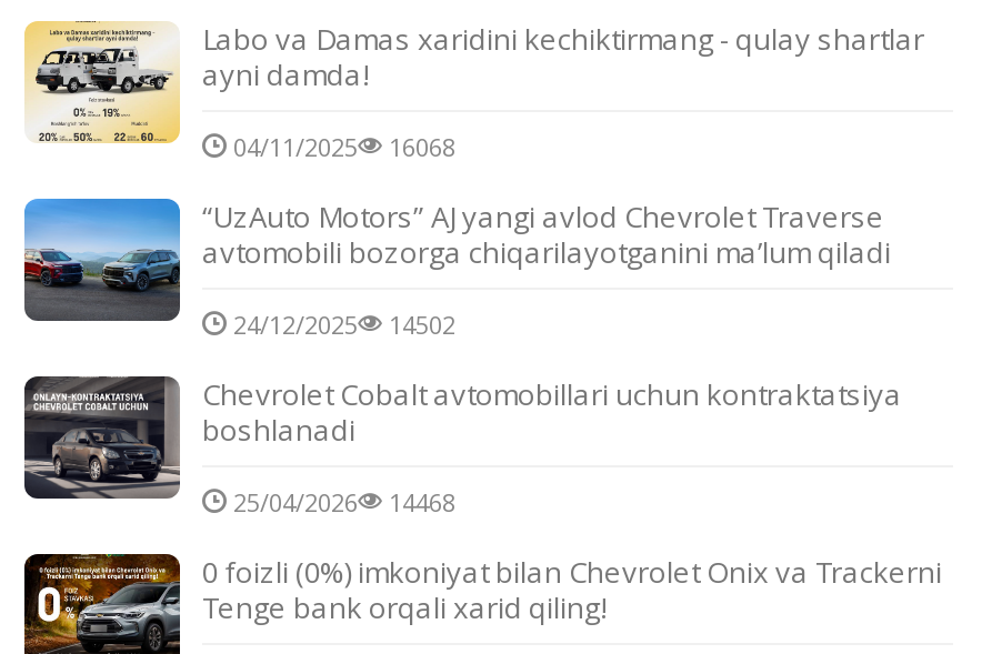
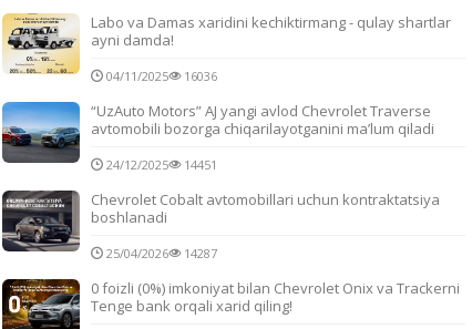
- 04/11/2025 16068
+ 04/11/2025 16036

- 24/12/2025 14502
+ 24/12/2025 14451

- 25/04/2026 14468
+ 25/04/2026 14287
